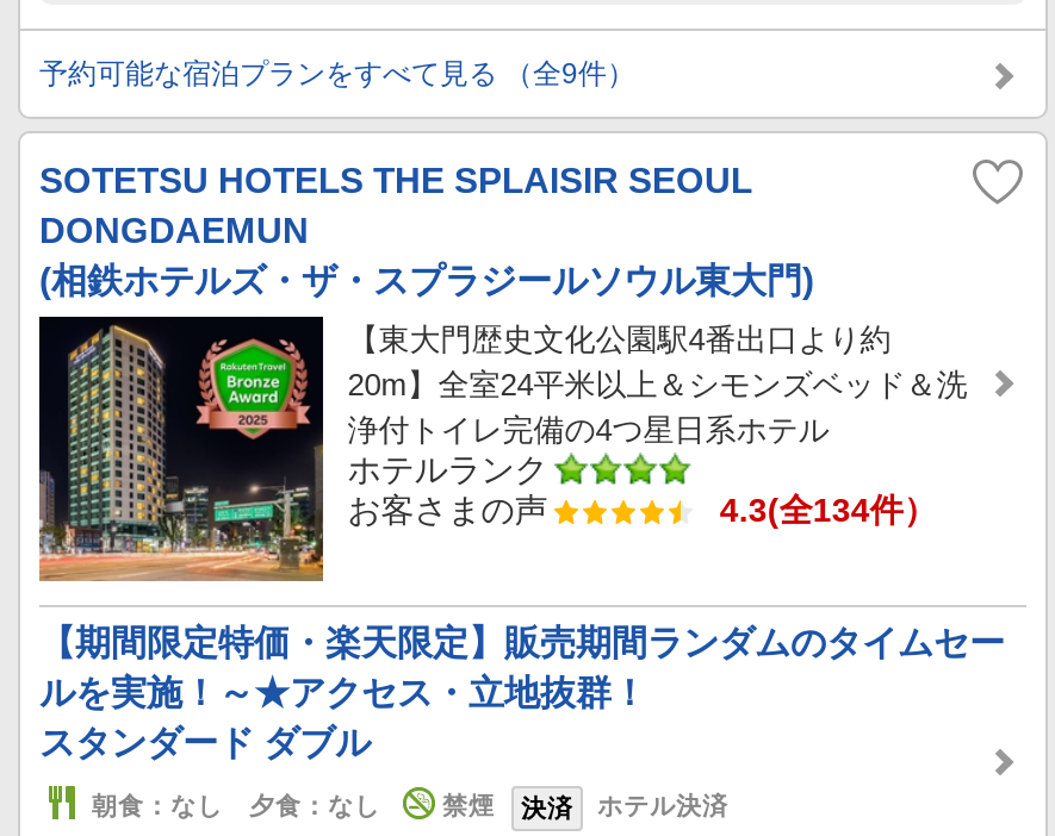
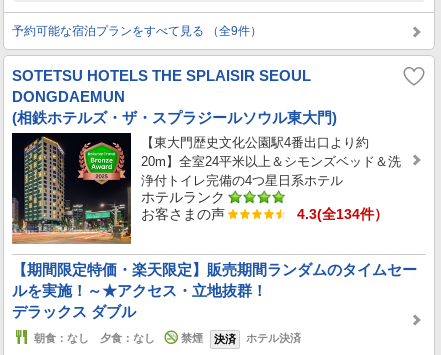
- スタンダード ダブル
+ デラックス ダブル
